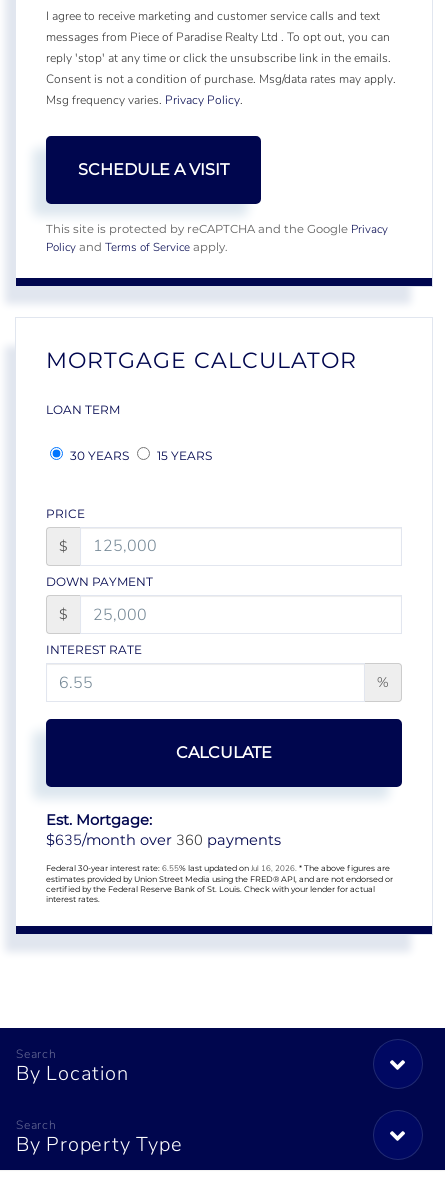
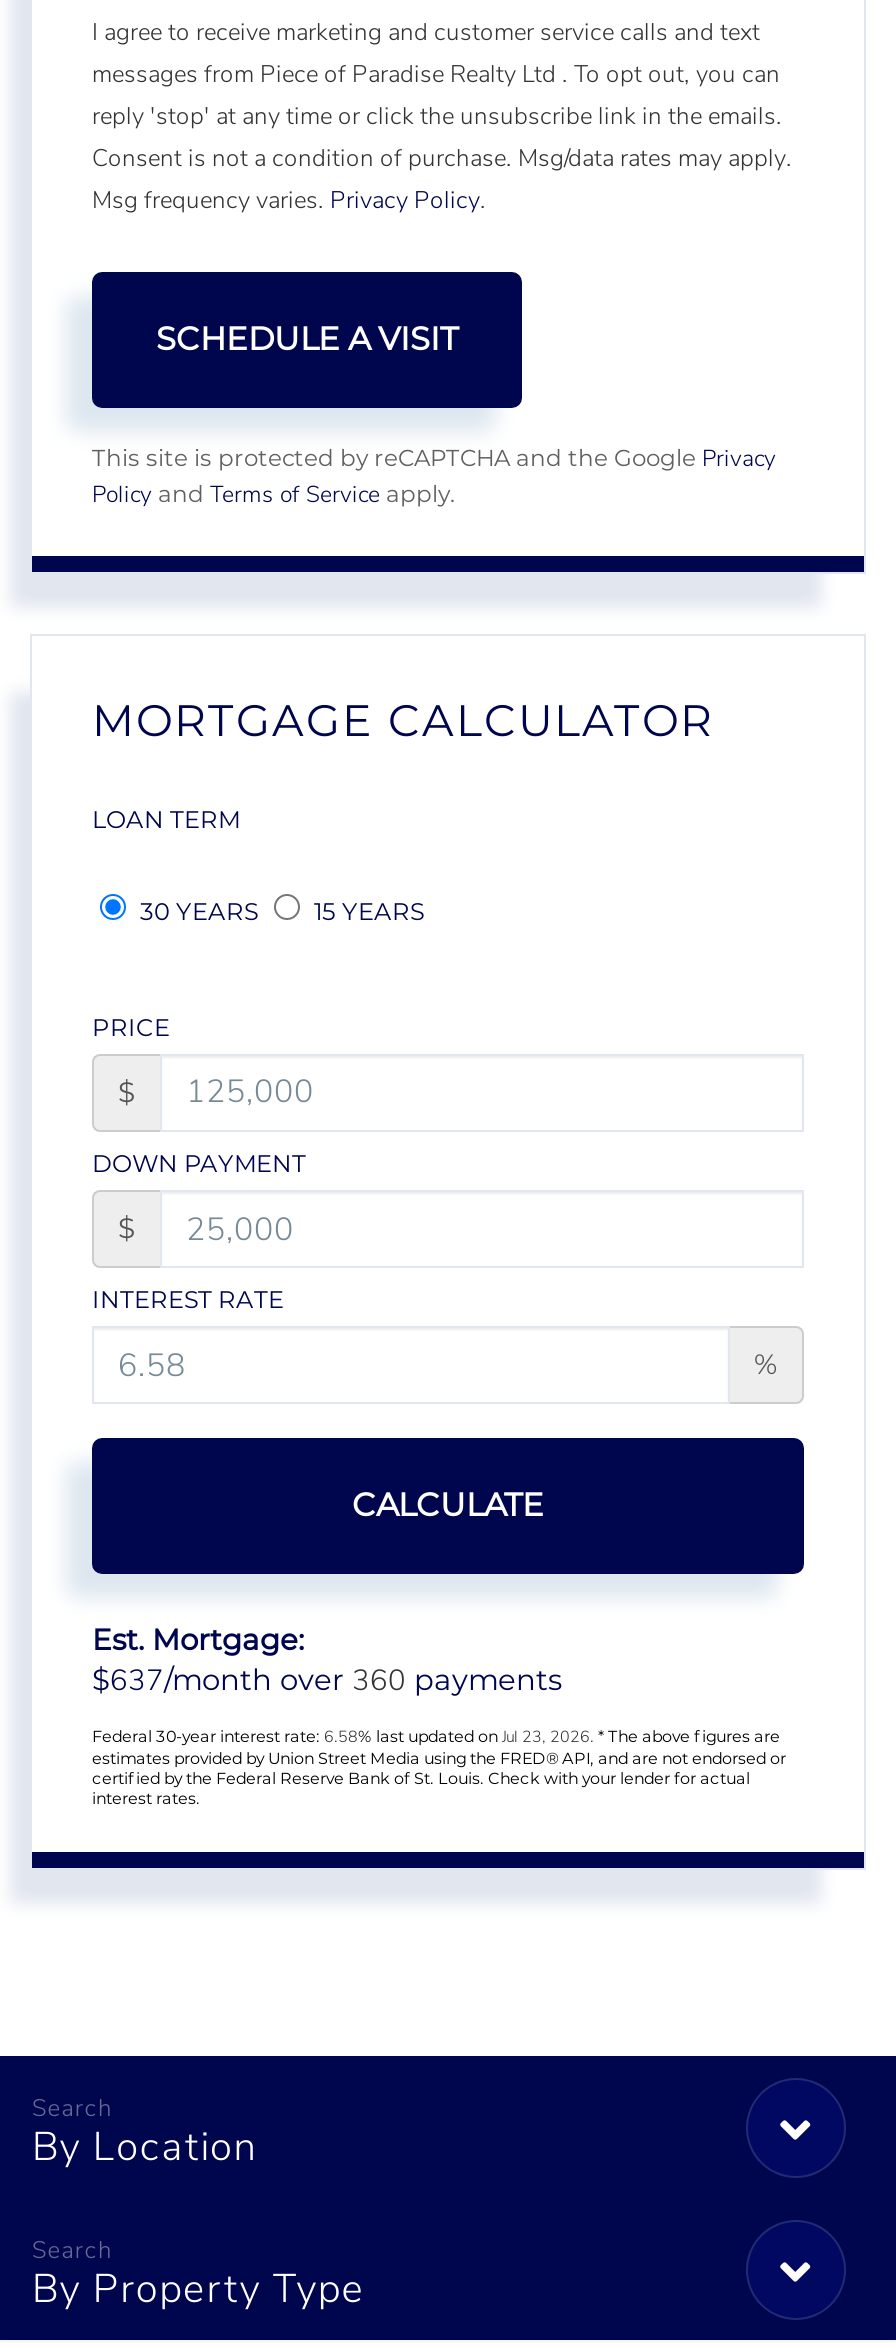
- $635/month over 360 payments
+ $637/month over 360 payments

- Federal 30-year interest rate: 6.55% last updated on Jul 16, 2026. * The above figures are
+ Federal 30-year interest rate: 6.58% last updated on Jul 23, 2026. * The above figures are
